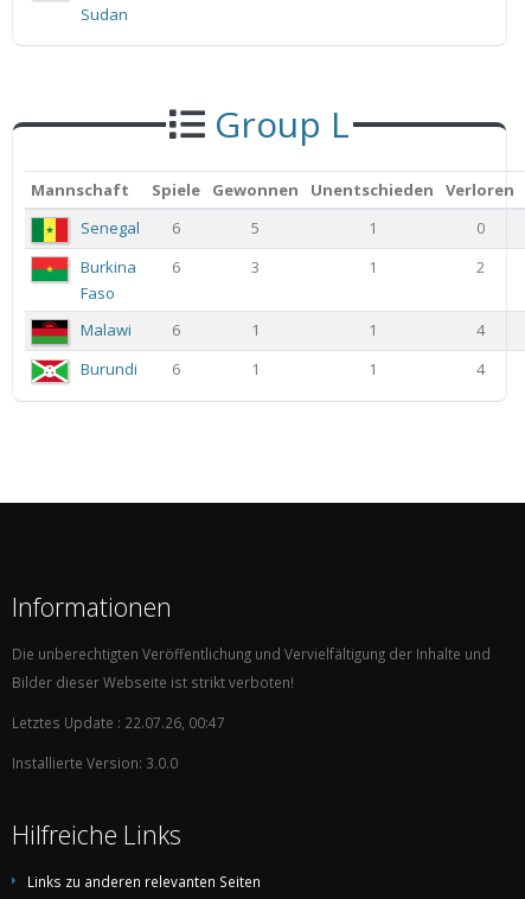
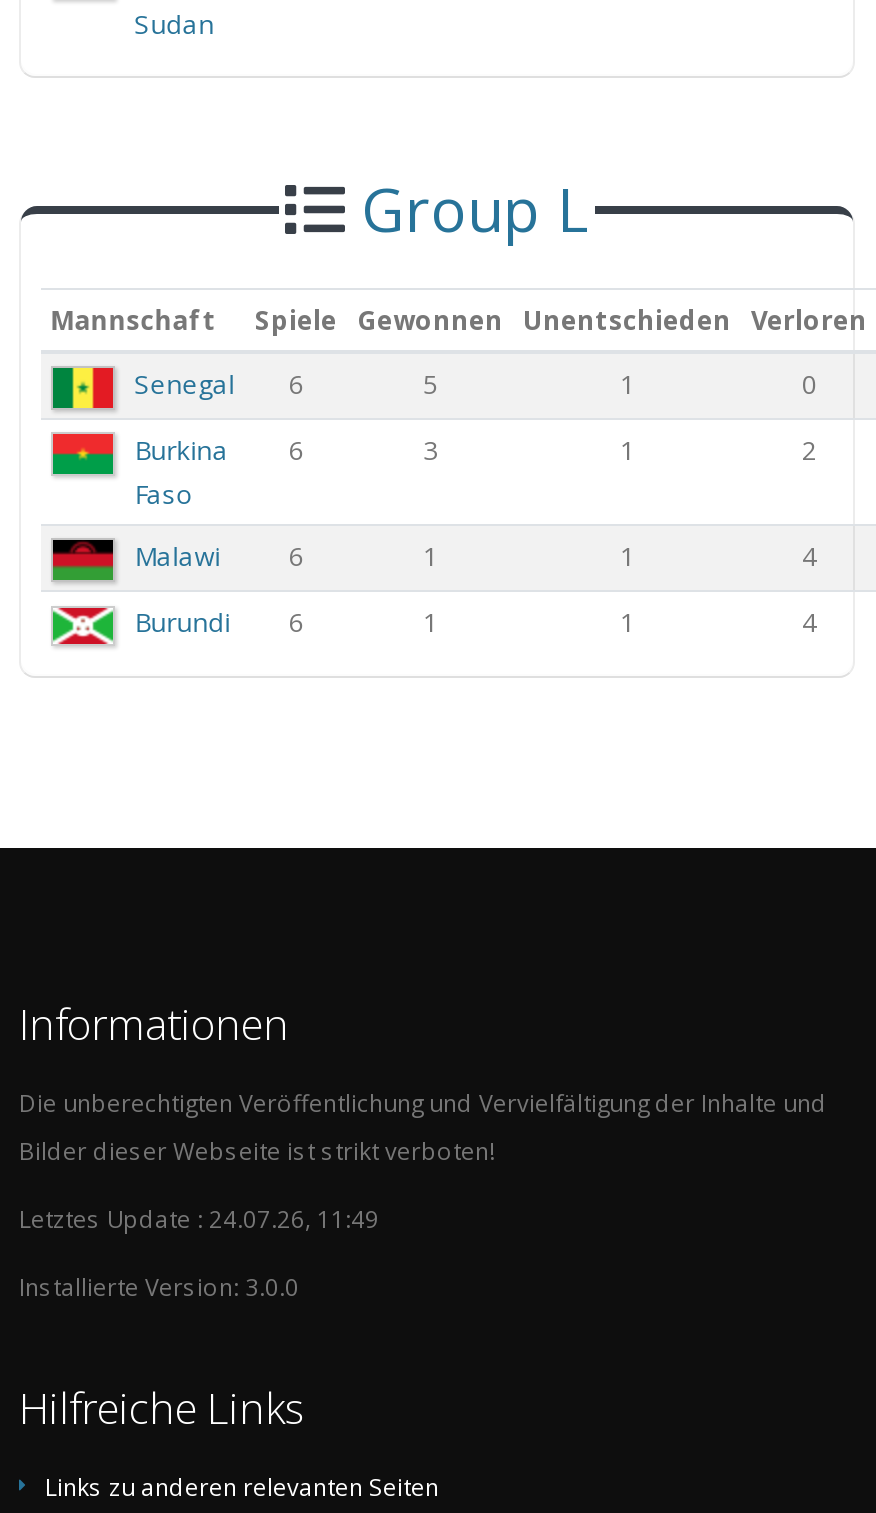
- Letztes Update : 22.07.26, 00:47
+ Letztes Update : 24.07.26, 11:49
